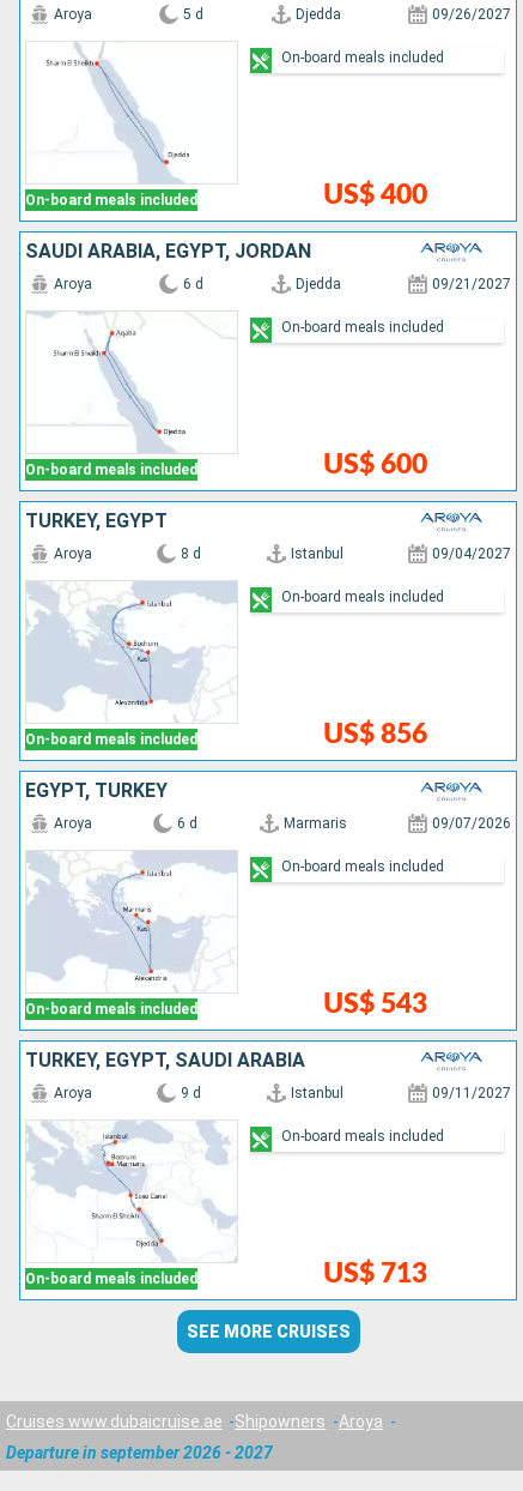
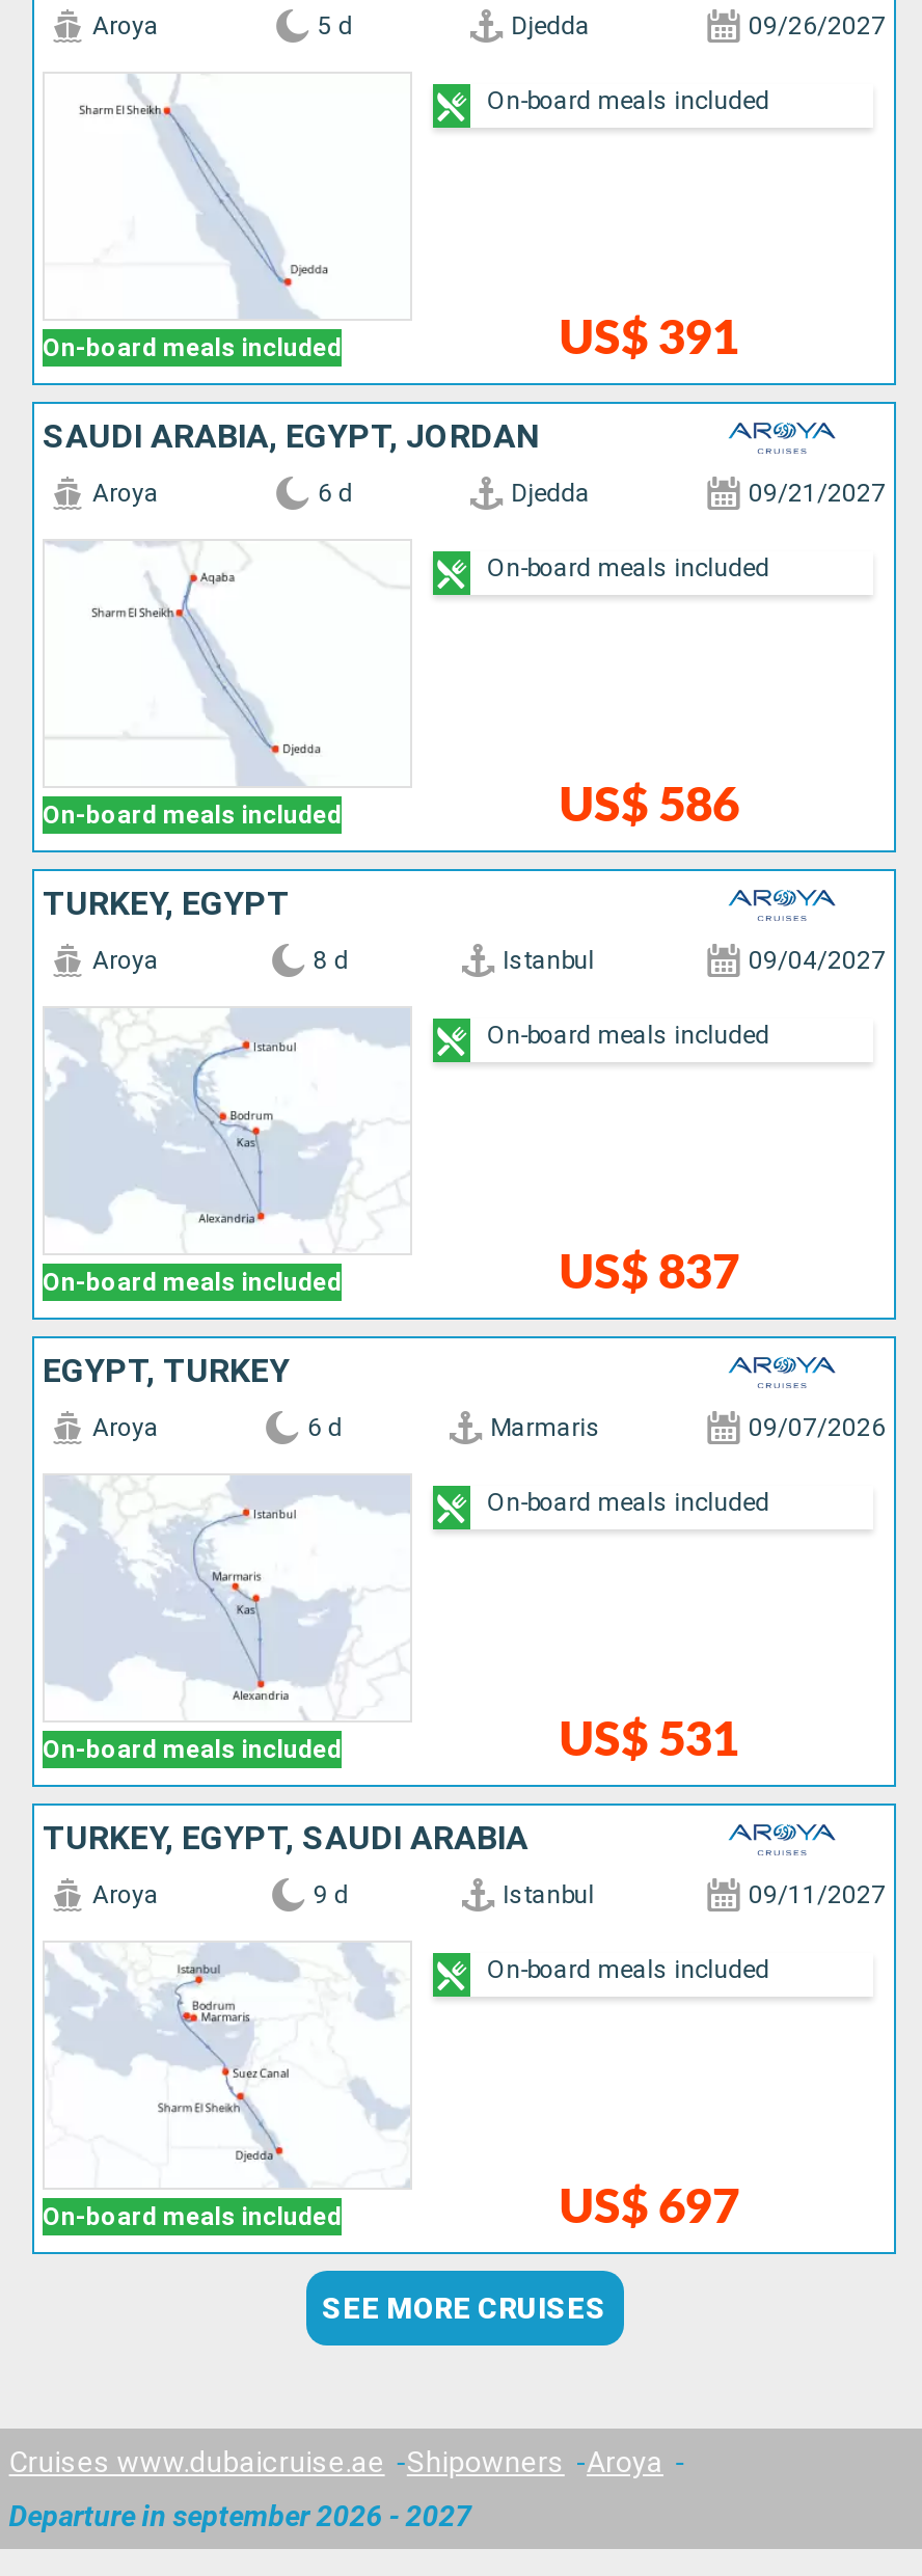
- US$ 400
+ US$ 391

- US$ 600
+ US$ 586

- US$ 856
+ US$ 837

- US$ 543
+ US$ 531

- US$ 713
+ US$ 697
